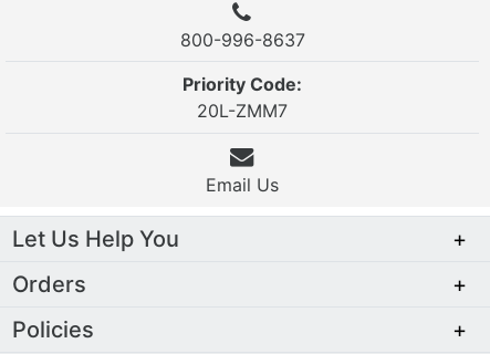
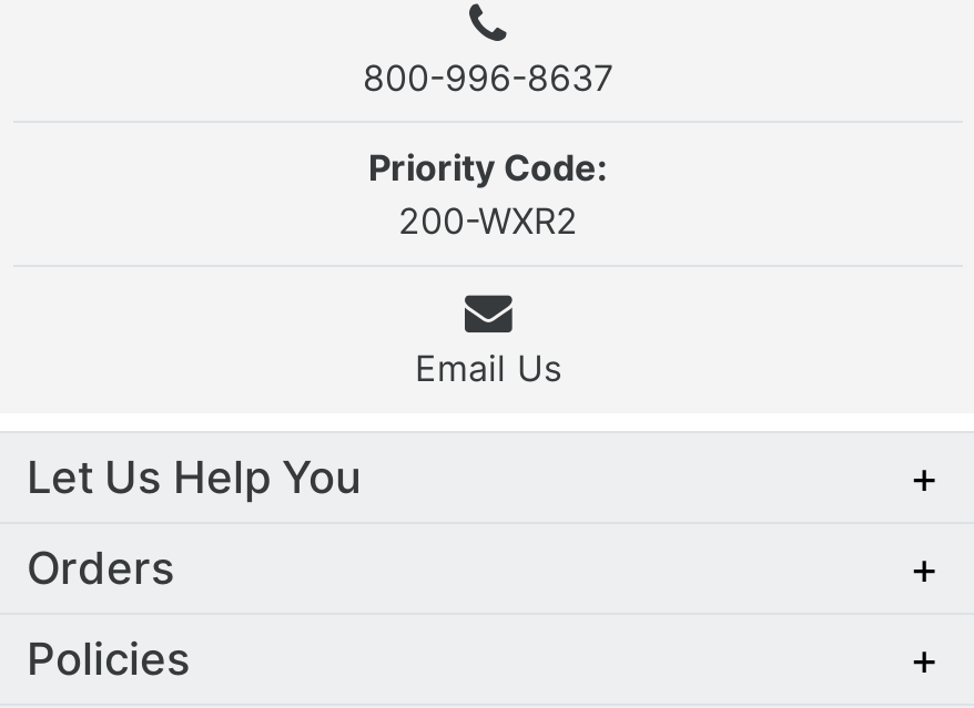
- 20L-ZMM7
+ 200-WXR2
